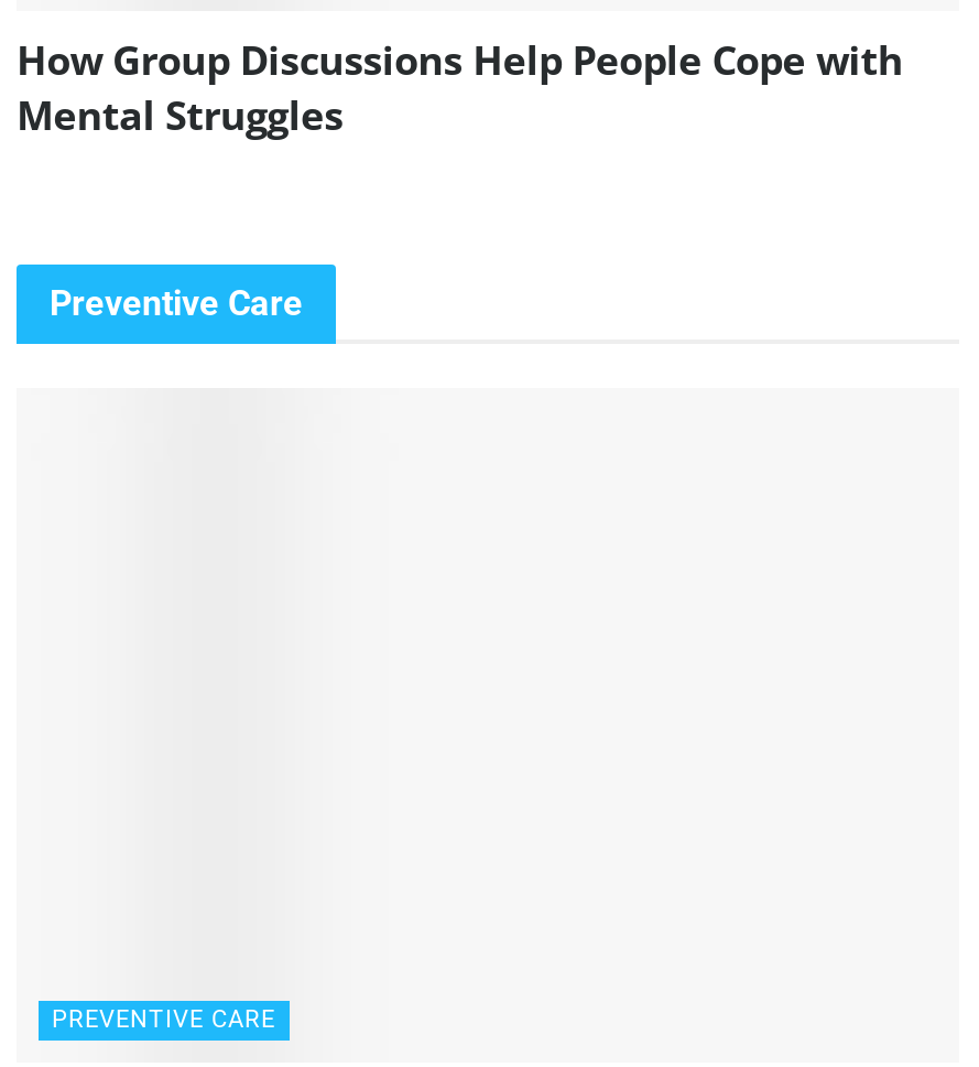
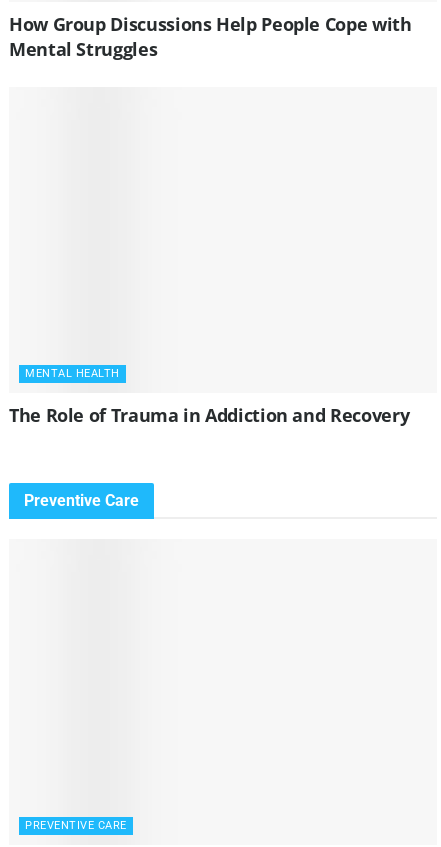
+ MENTAL HEALTH
+ The Role of Trauma in Addiction and Recovery
